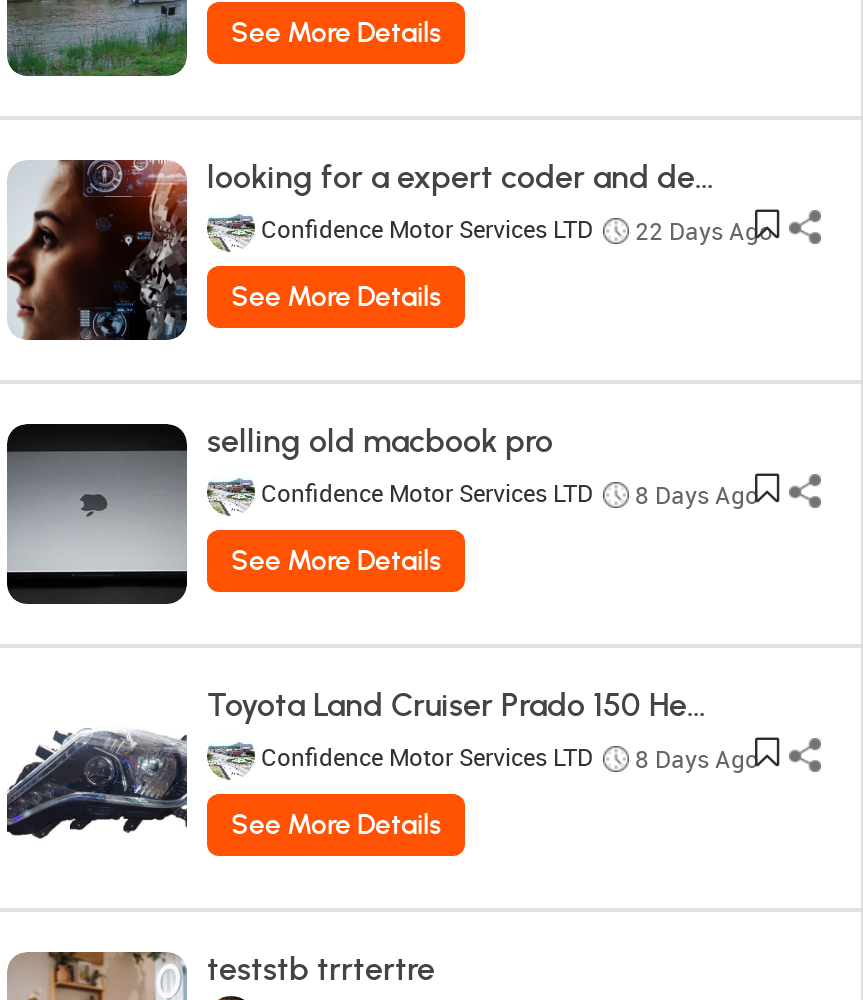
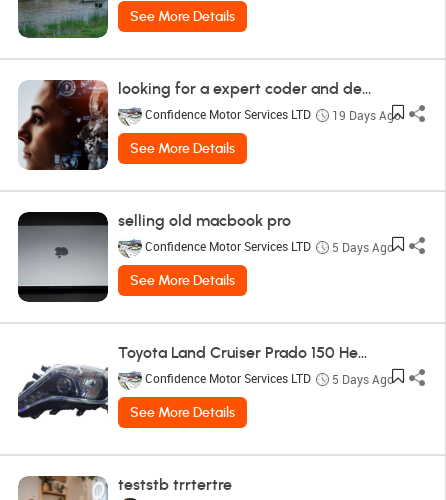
- Confidence Motor Services LTD 22 Days Ago
+ Confidence Motor Services LTD 19 Days Ago

- Confidence Motor Services LTD 8 Days Ago
+ Confidence Motor Services LTD 5 Days Ago

- Confidence Motor Services LTD 8 Days Ago
+ Confidence Motor Services LTD 5 Days Ago
